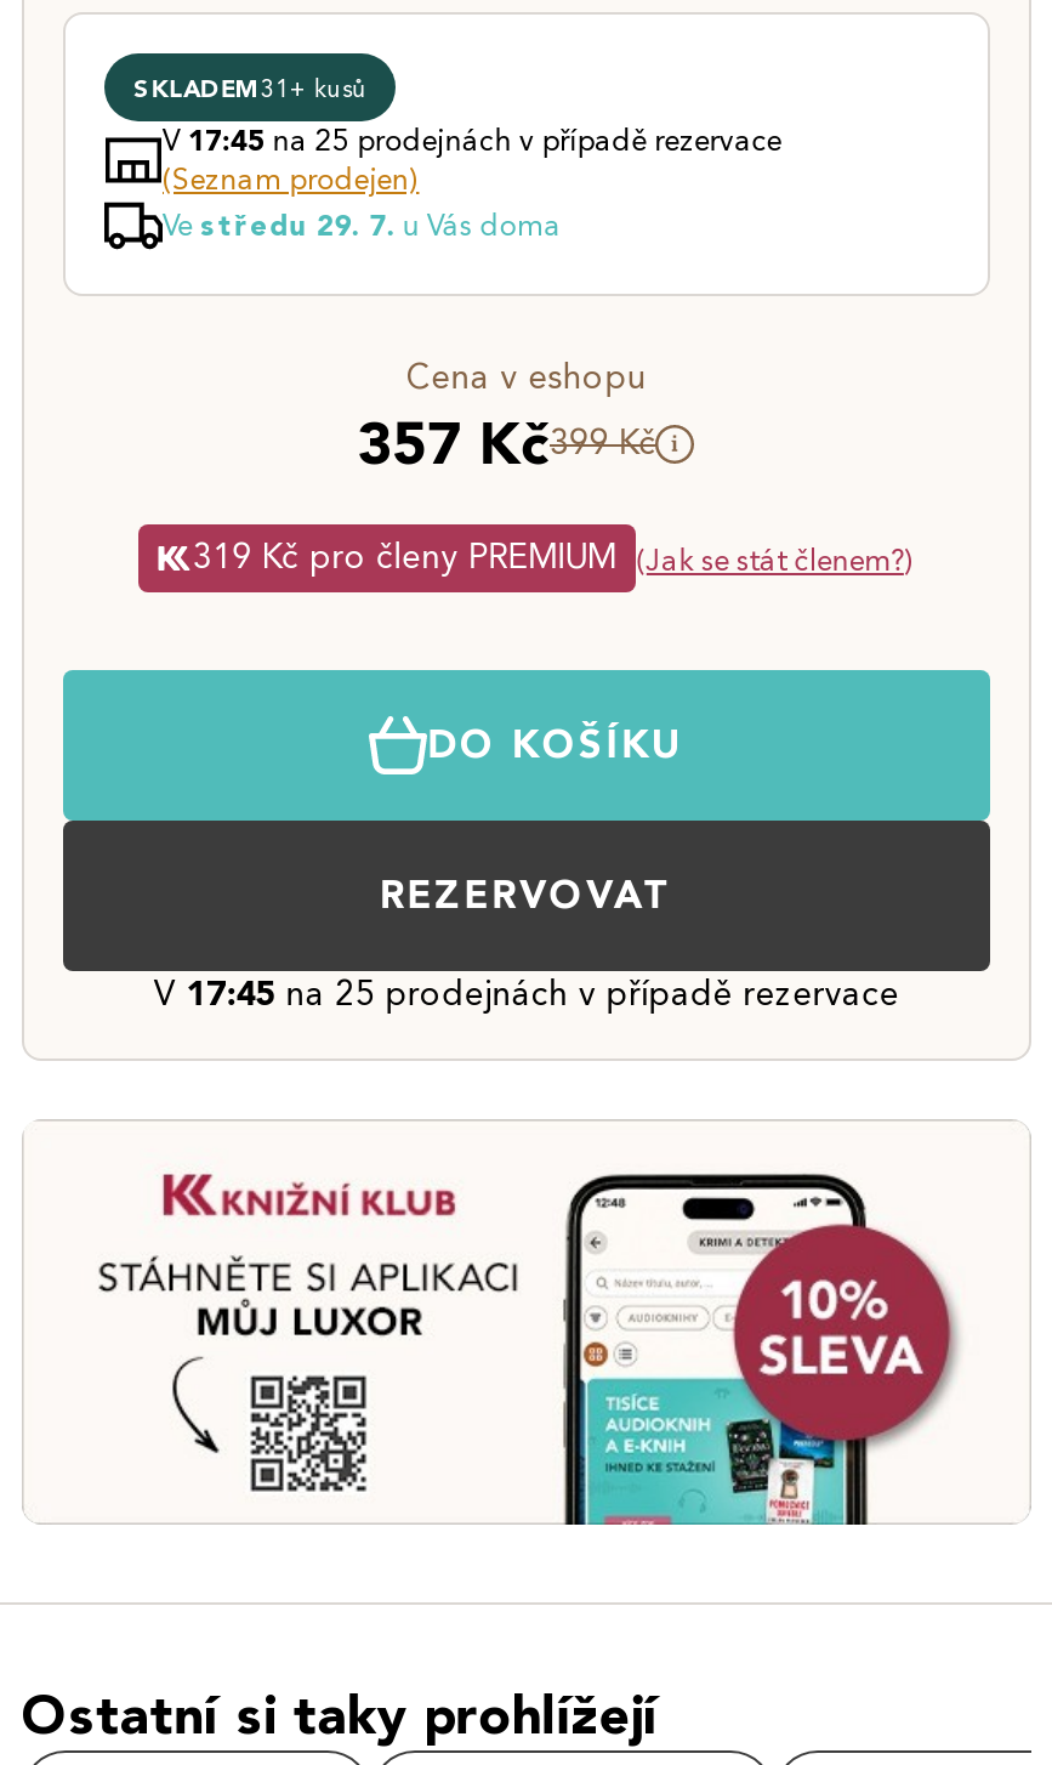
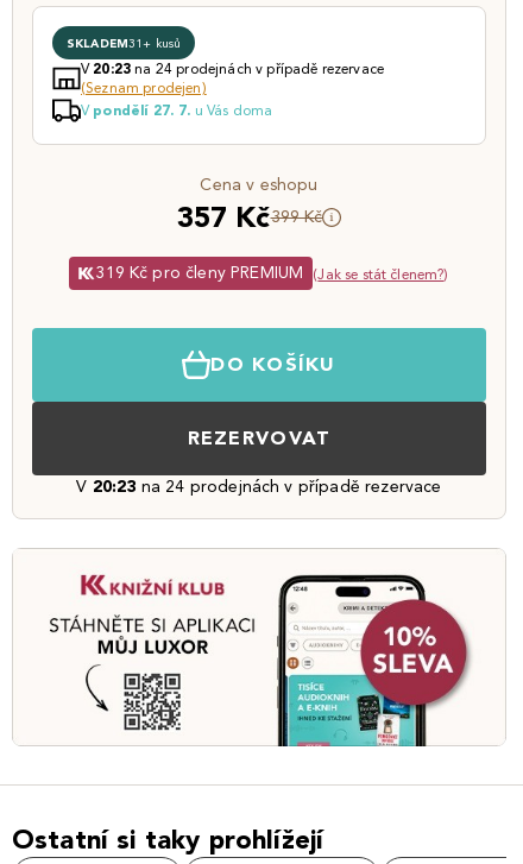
- V17:45na 25 prodejnách v případě rezervace
+ V20:23na 24 prodejnách v případě rezervace

- Ve středu 29. 7. u Vás doma
+ V pondělí 27. 7. u Vás doma

- V 17:45 na 25 prodejnách v případě rezervace
+ V 20:23 na 24 prodejnách v případě rezervace
